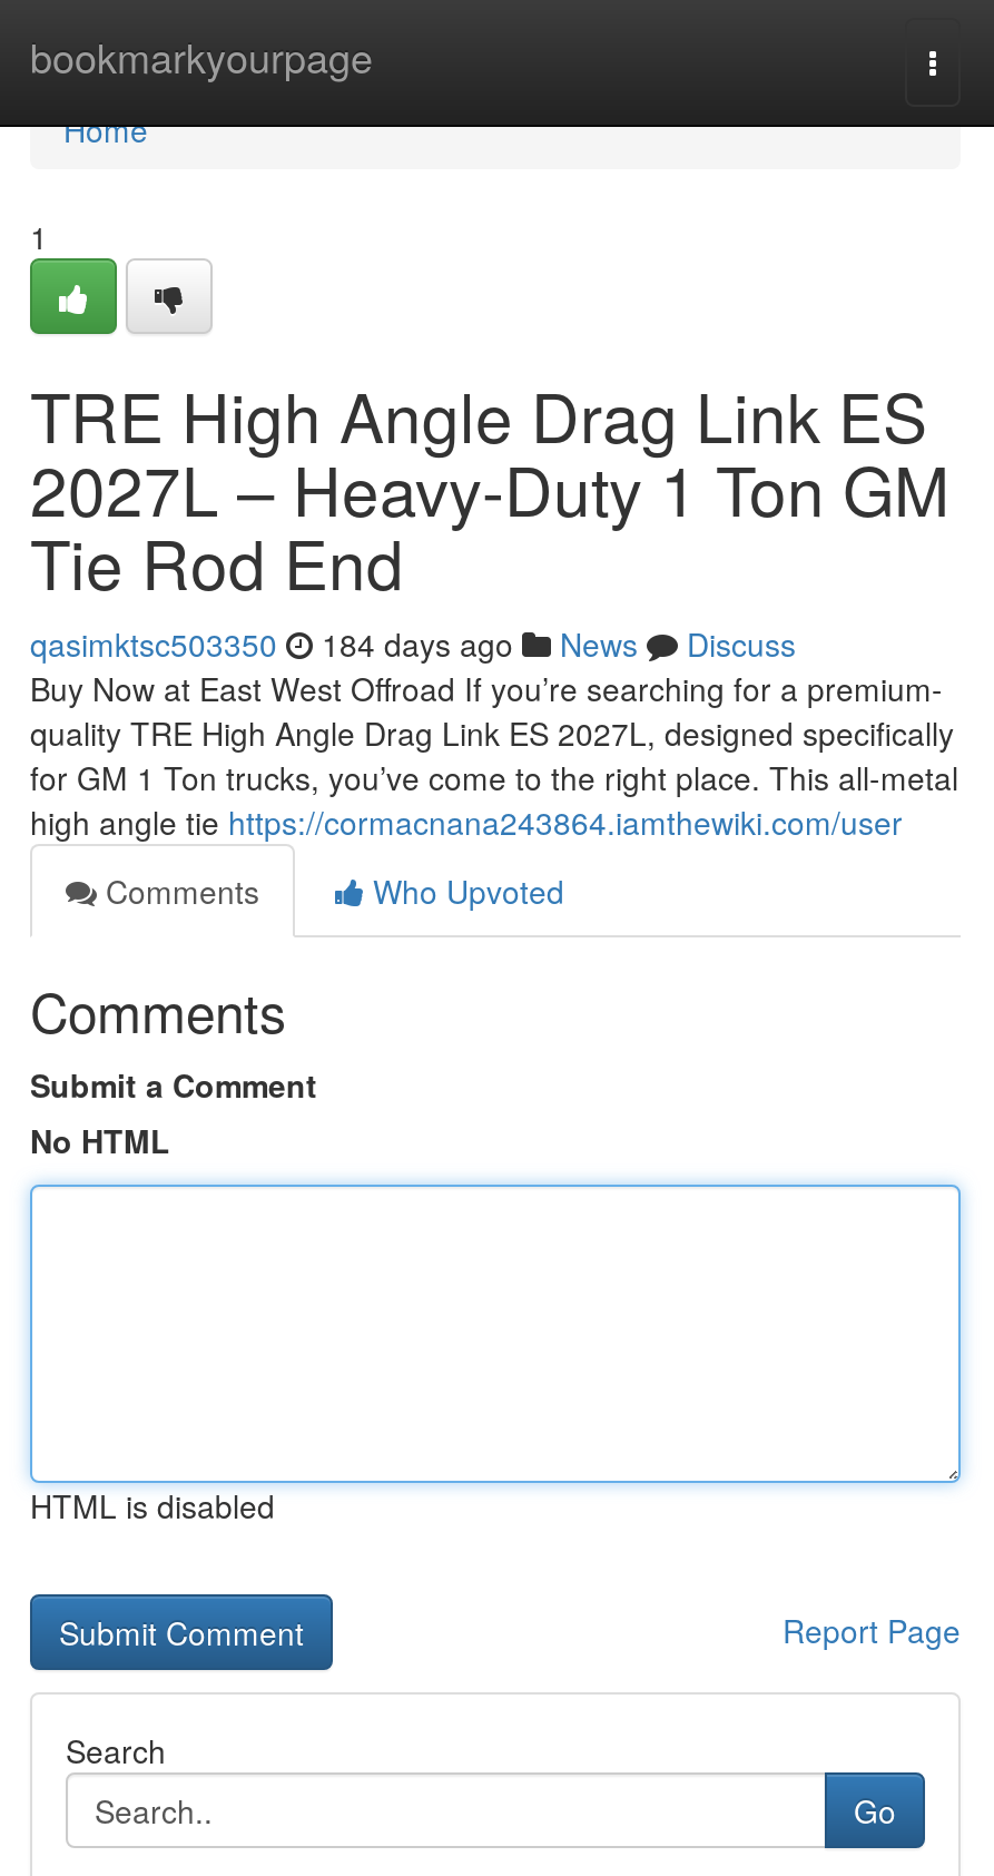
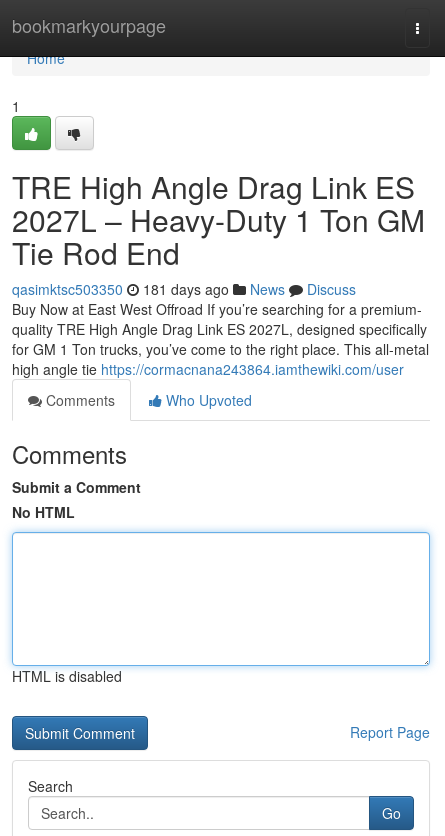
- qasimktsc503350 184 days ago News Discuss
+ qasimktsc503350 181 days ago News Discuss
